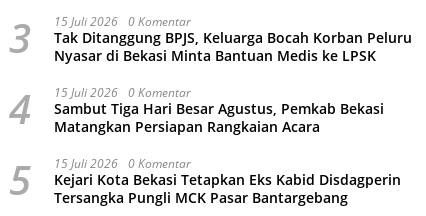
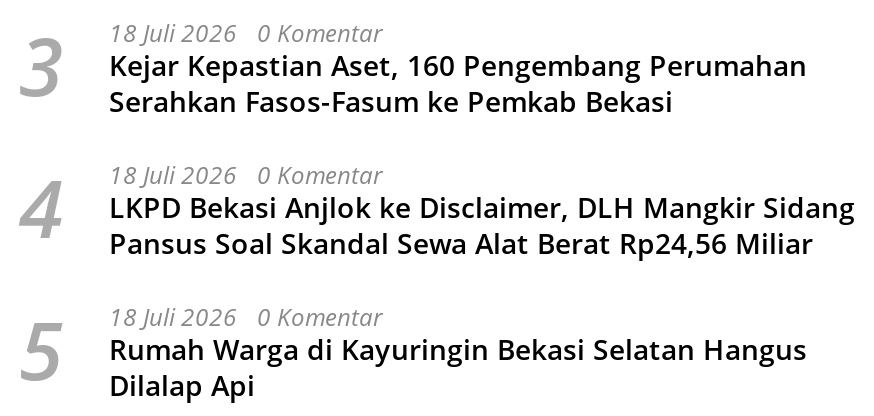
- 15 Juli 2026 0 Komentar
- Tak Ditanggung BPJS, Keluarga Bocah Korban Peluru
- Nyasar di Bekasi Minta Bantuan Medis ke LPSK
+ 18 Juli 2026 0 Komentar
+ Kejar Kepastian Aset, 160 Pengembang Perumahan
+ Serahkan Fasos-Fasum ke Pemkab Bekasi

- 15 Juli 2026 0 Komentar
- Sambut Tiga Hari Besar Agustus, Pemkab Bekasi
- Matangkan Persiapan Rangkaian Acara
+ 18 Juli 2026 0 Komentar
+ LKPD Bekasi Anjlok ke Disclaimer, DLH Mangkir Sidang
+ Pansus Soal Skandal Sewa Alat Berat Rp24,56 Miliar

- 15 Juli 2026 0 Komentar
- Kejari Kota Bekasi Tetapkan Eks Kabid Disdagperin
- Tersangka Pungli MCK Pasar Bantargebang
+ 18 Juli 2026 0 Komentar
+ Rumah Warga di Kayuringin Bekasi Selatan Hangus
+ Dilalap Api
